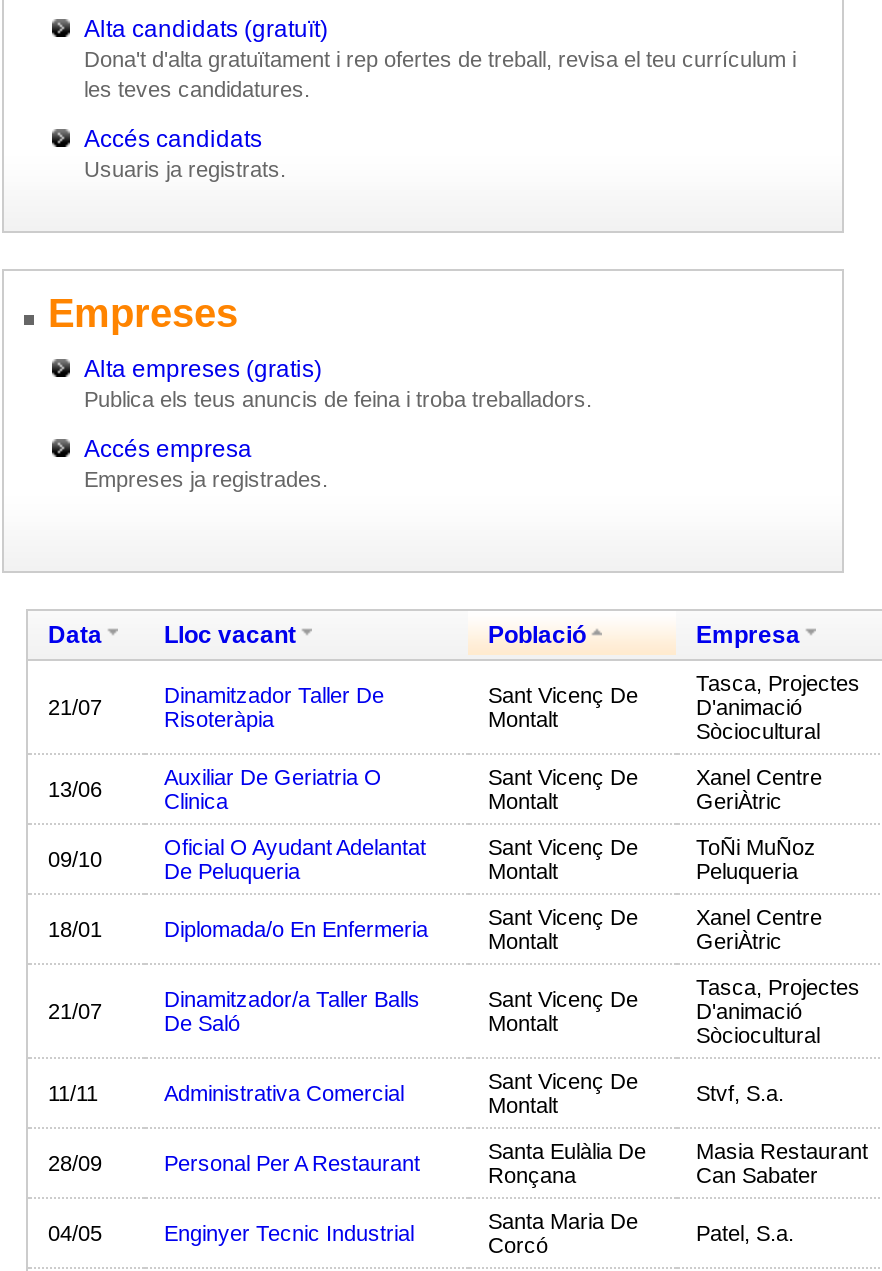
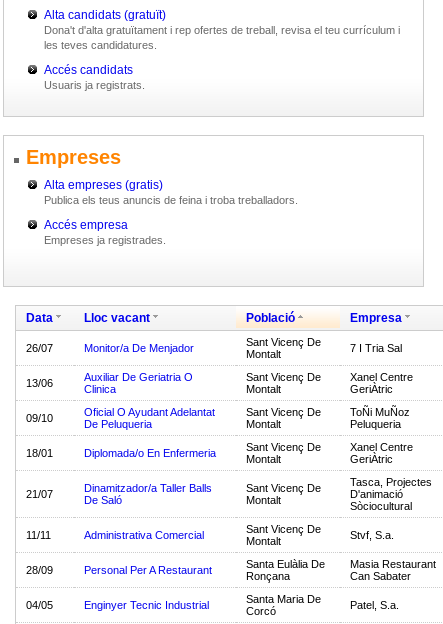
- Tasca, Projectes
- D'animació
- Sòciocultural
+ 7 I Tria Sal

- 21/07
- Dinamitzador Taller De
- Risoteràpia
+ 26/07
+ Monitor/a De Menjador
